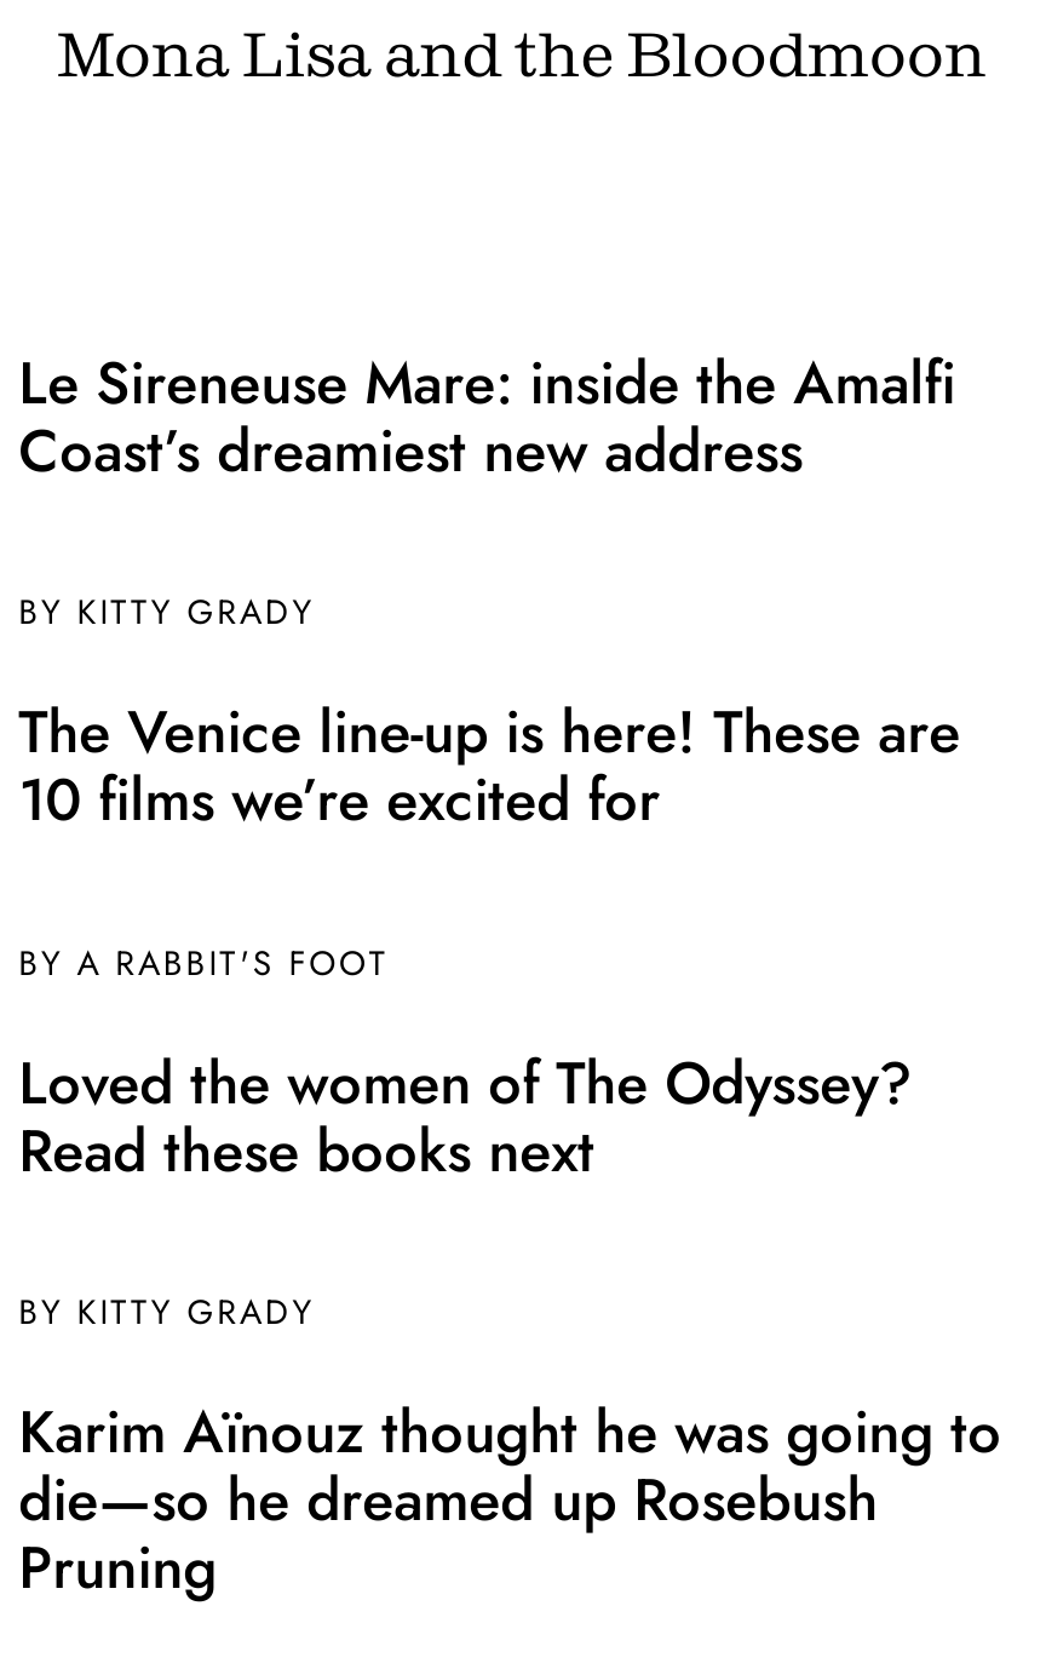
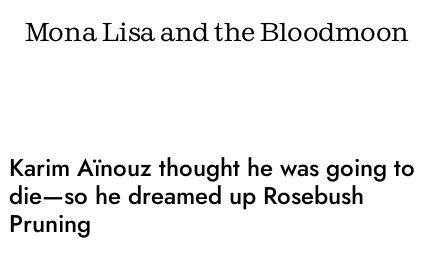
- Le Sireneuse Mare: inside the Amalfi
- Coast’s dreamiest new address
- BY KITTY GRADY
- The Venice line-up is here! These are
- 10 films we’re excited for
- BY A RABBIT'S FOOT
- Loved the women of The Odyssey?
- Read these books next
- BY KITTY GRADY
